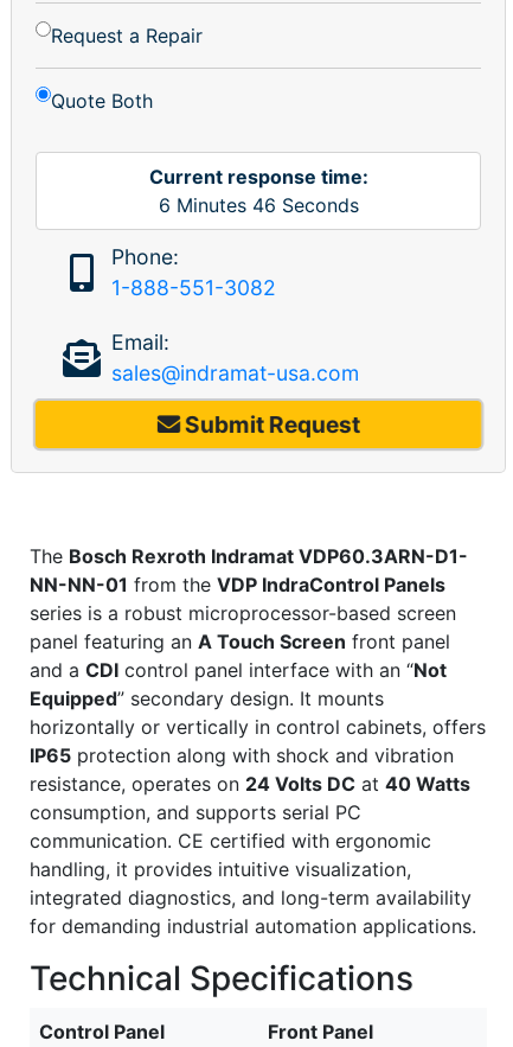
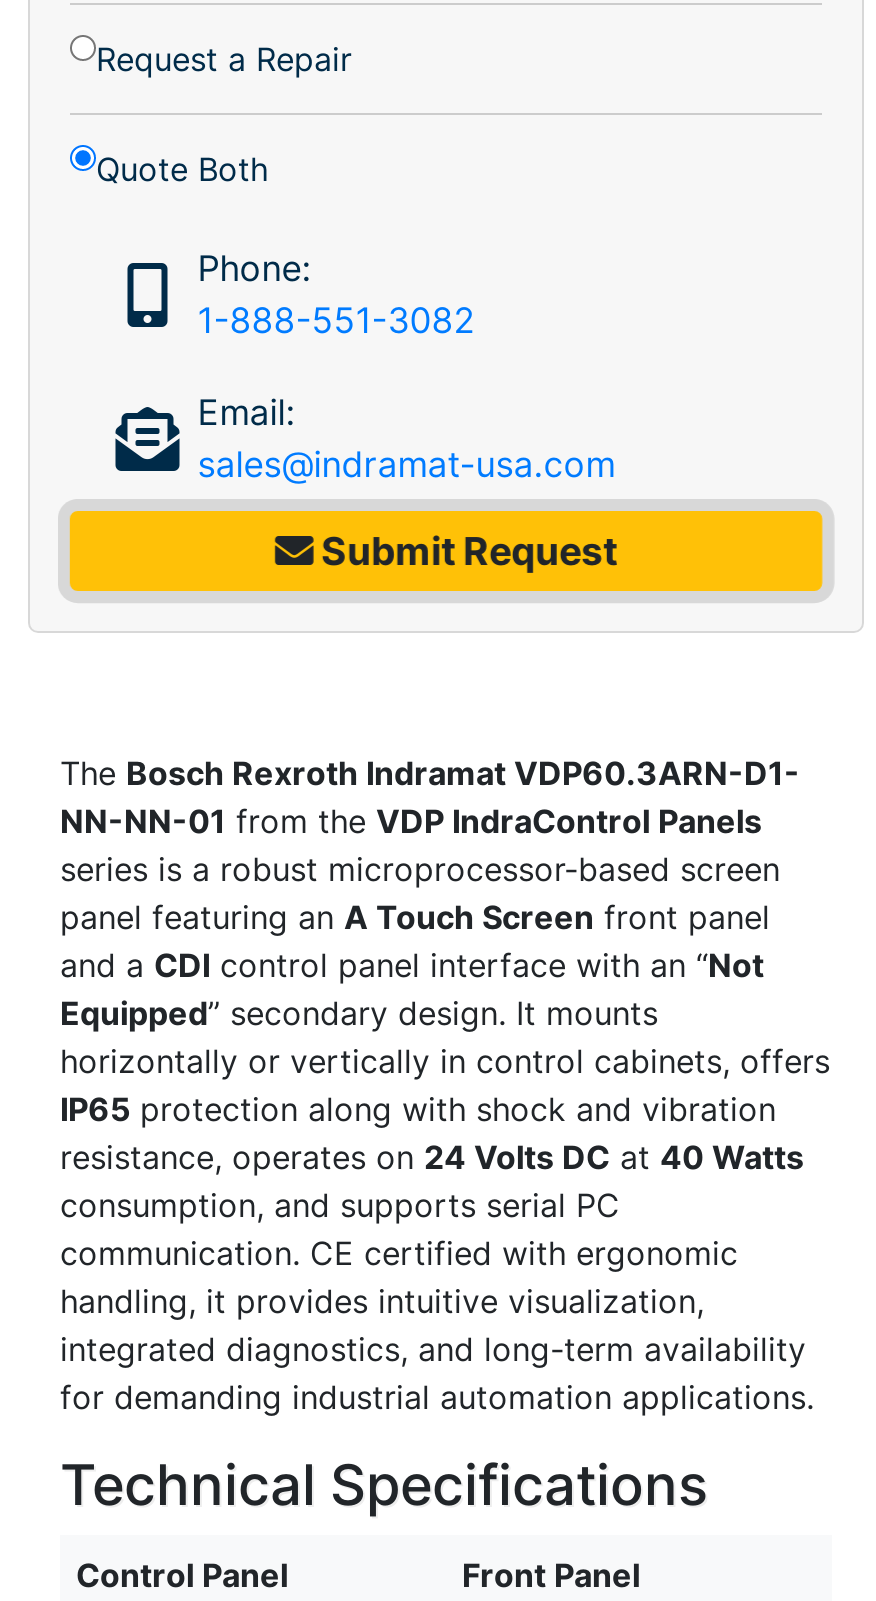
- Current response time:
- 6 Minutes 46 Seconds
